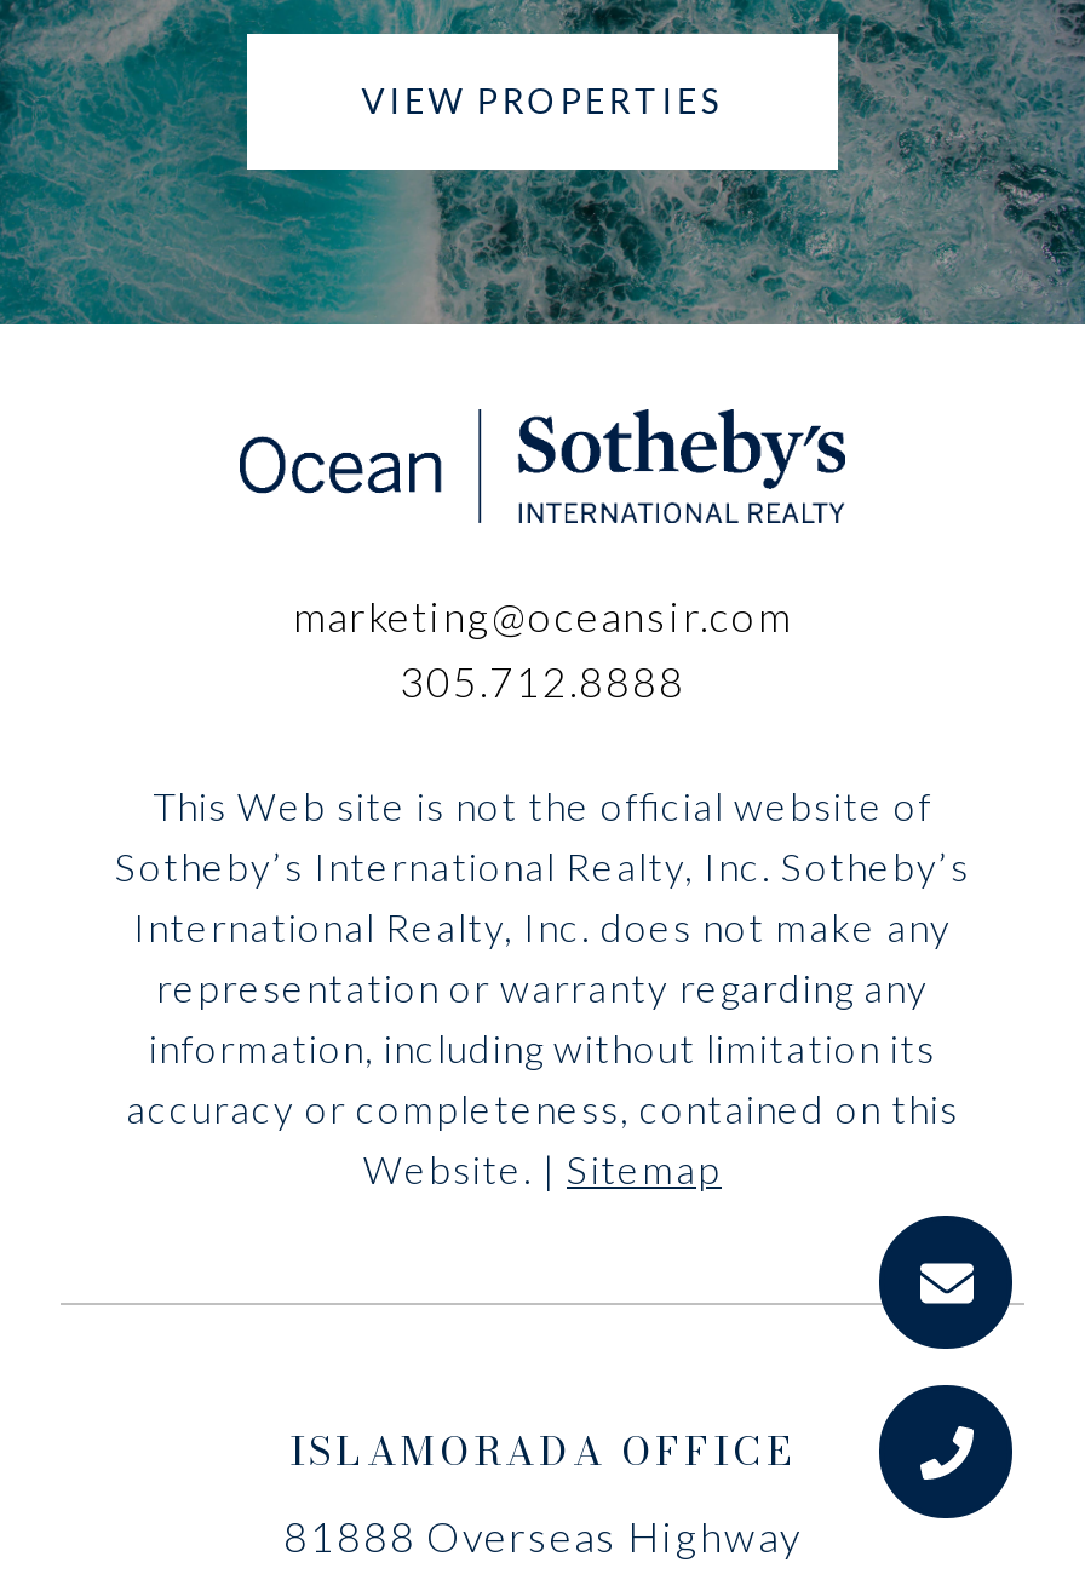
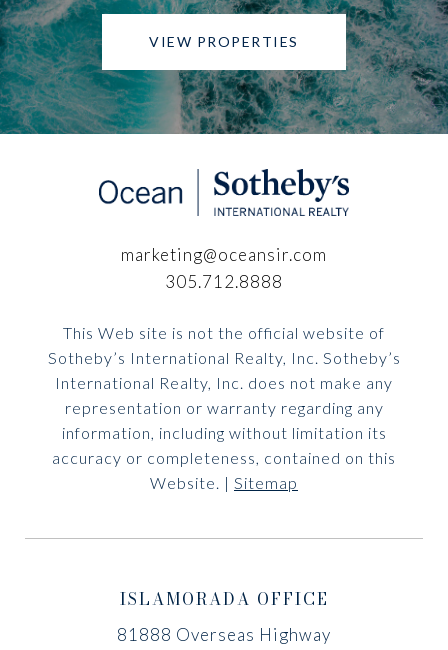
- [image]

- [image]
